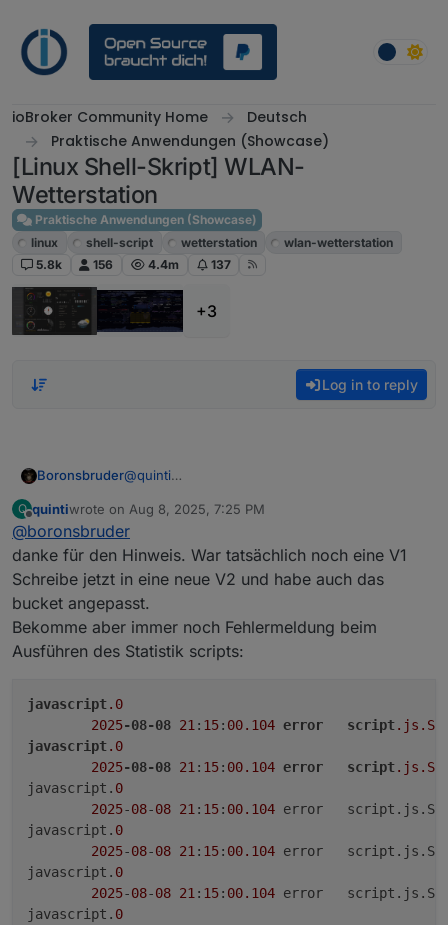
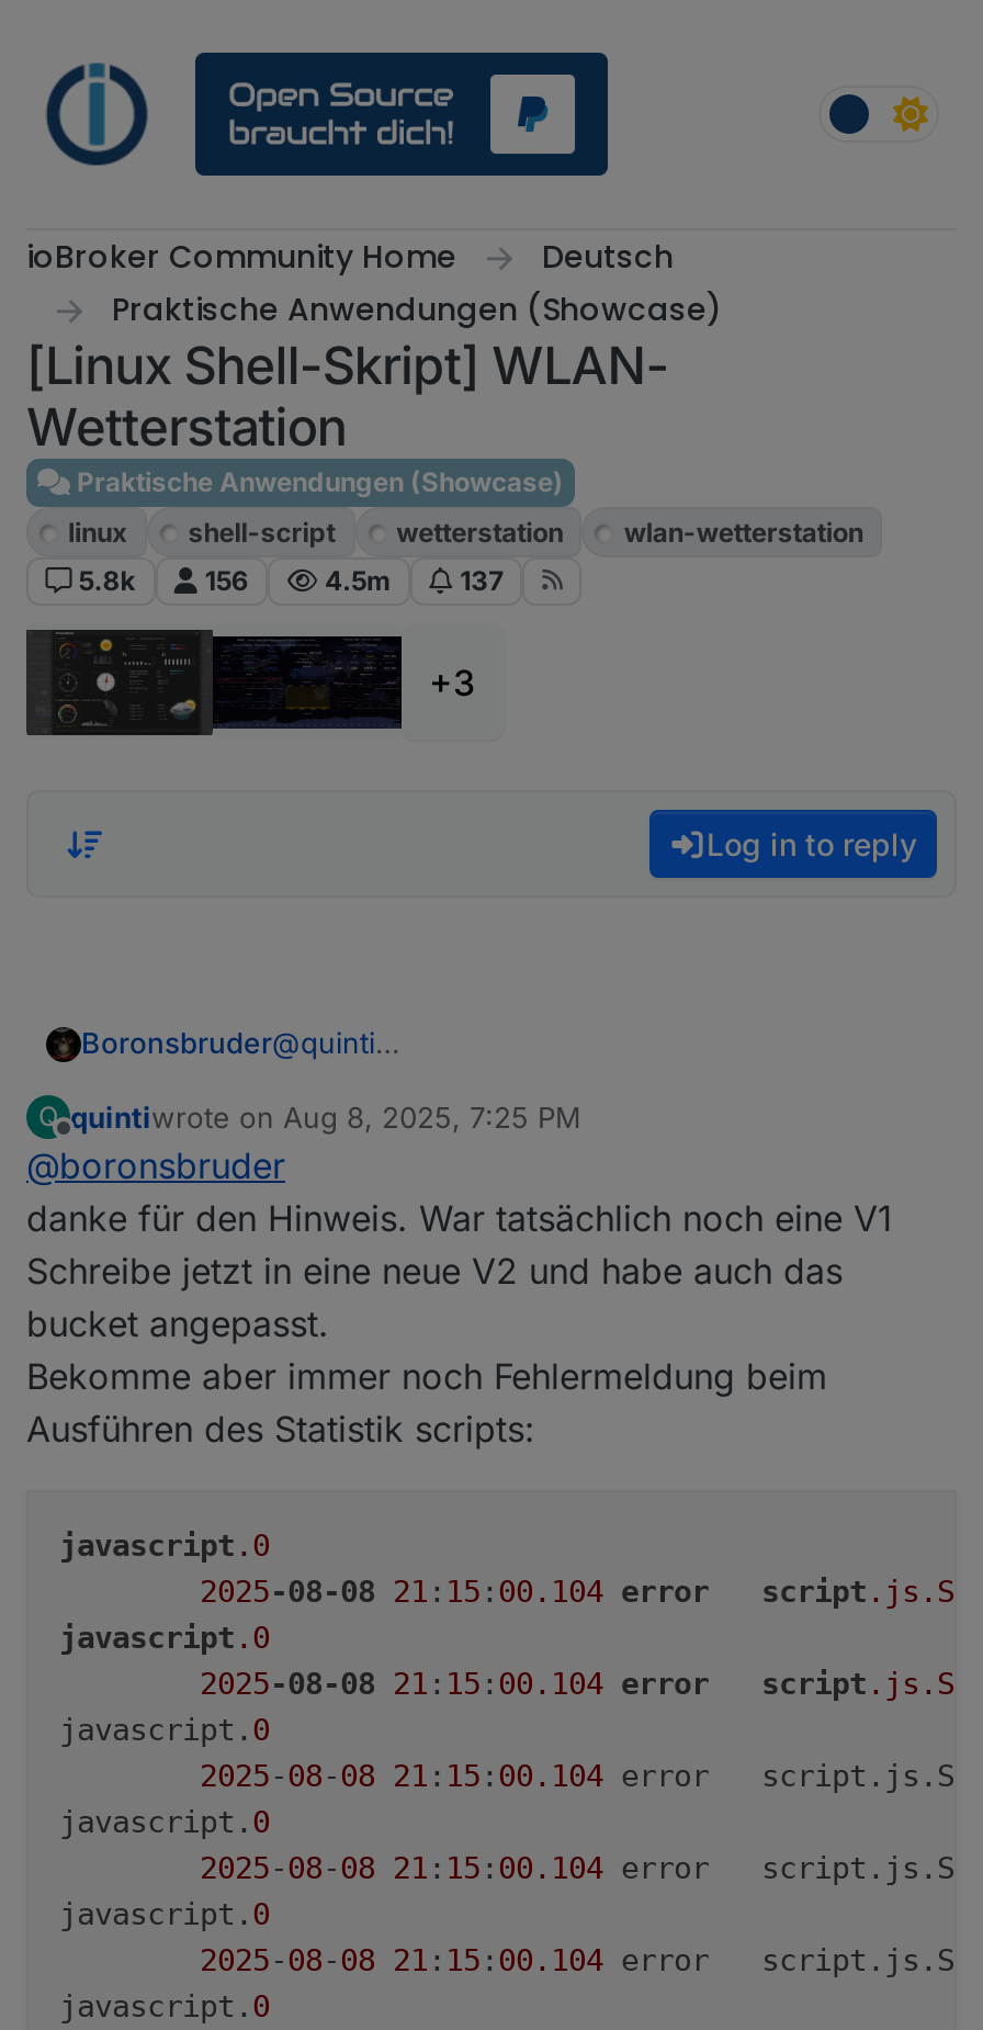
- 4.4m
+ 4.5m
